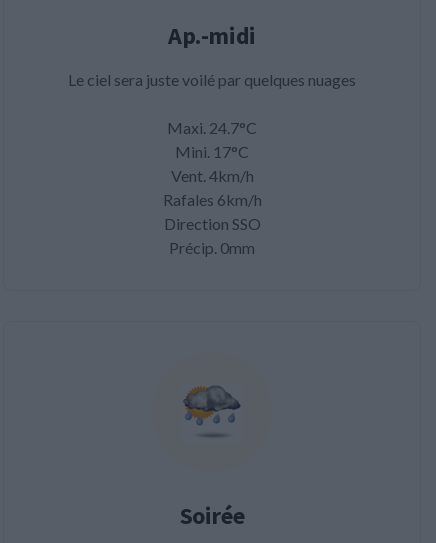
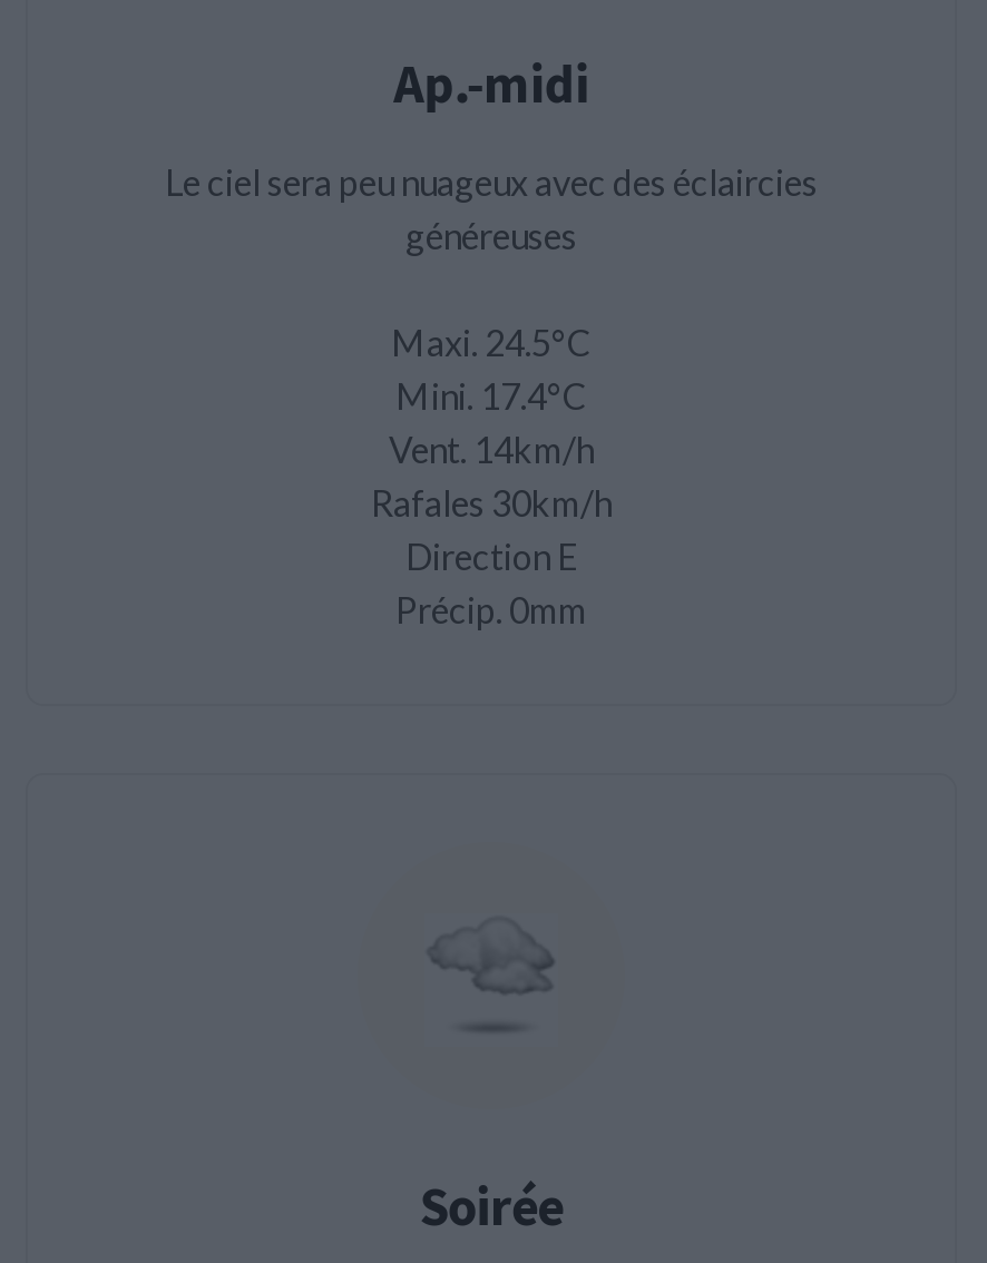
- Le ciel sera juste voilé par quelques nuages
+ Le ciel sera peu nuageux avec des éclaircies
+ généreuses

- Maxi. 24.7°C
- Mini. 17°C
- Vent. 4km/h
- Rafales 6km/h
- Direction SSO
+ Maxi. 24.5°C
+ Mini. 17.4°C
+ Vent. 14km/h
+ Rafales 30km/h
+ Direction E

- [image]
